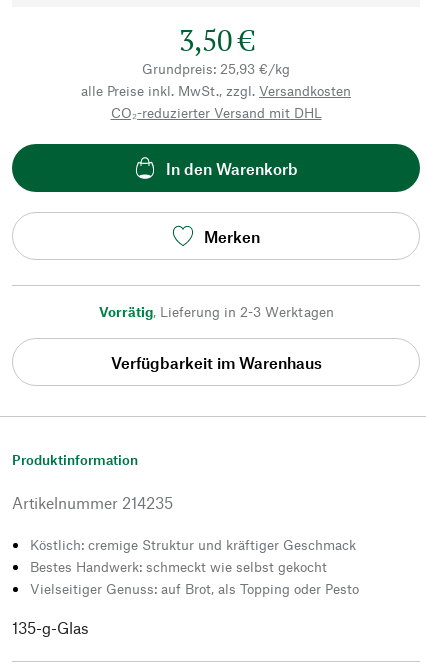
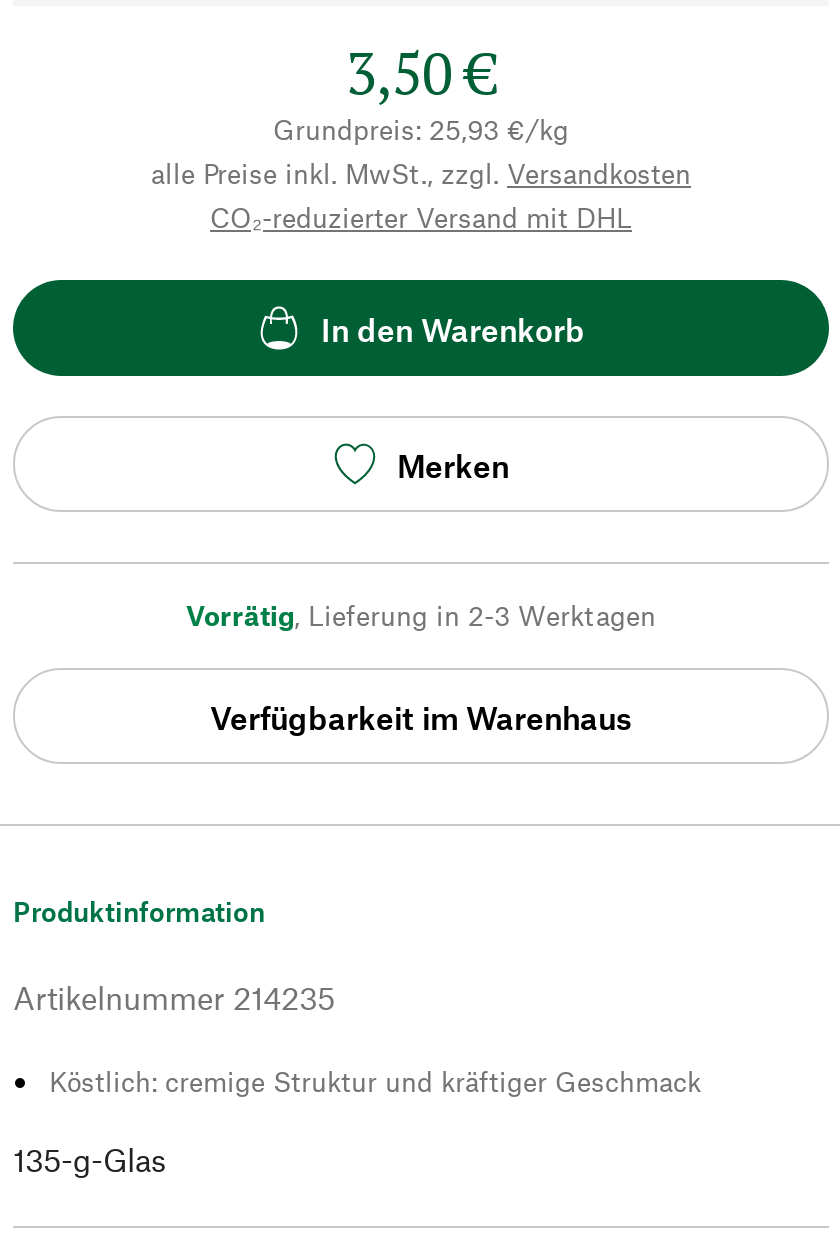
- Bestes Handwerk: schmeckt wie selbst gekocht
- Vielseitiger Genuss: auf Brot, als Topping oder Pesto
